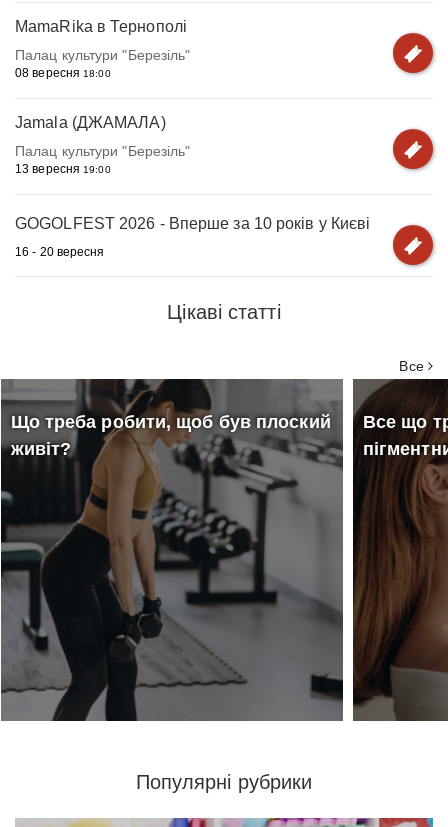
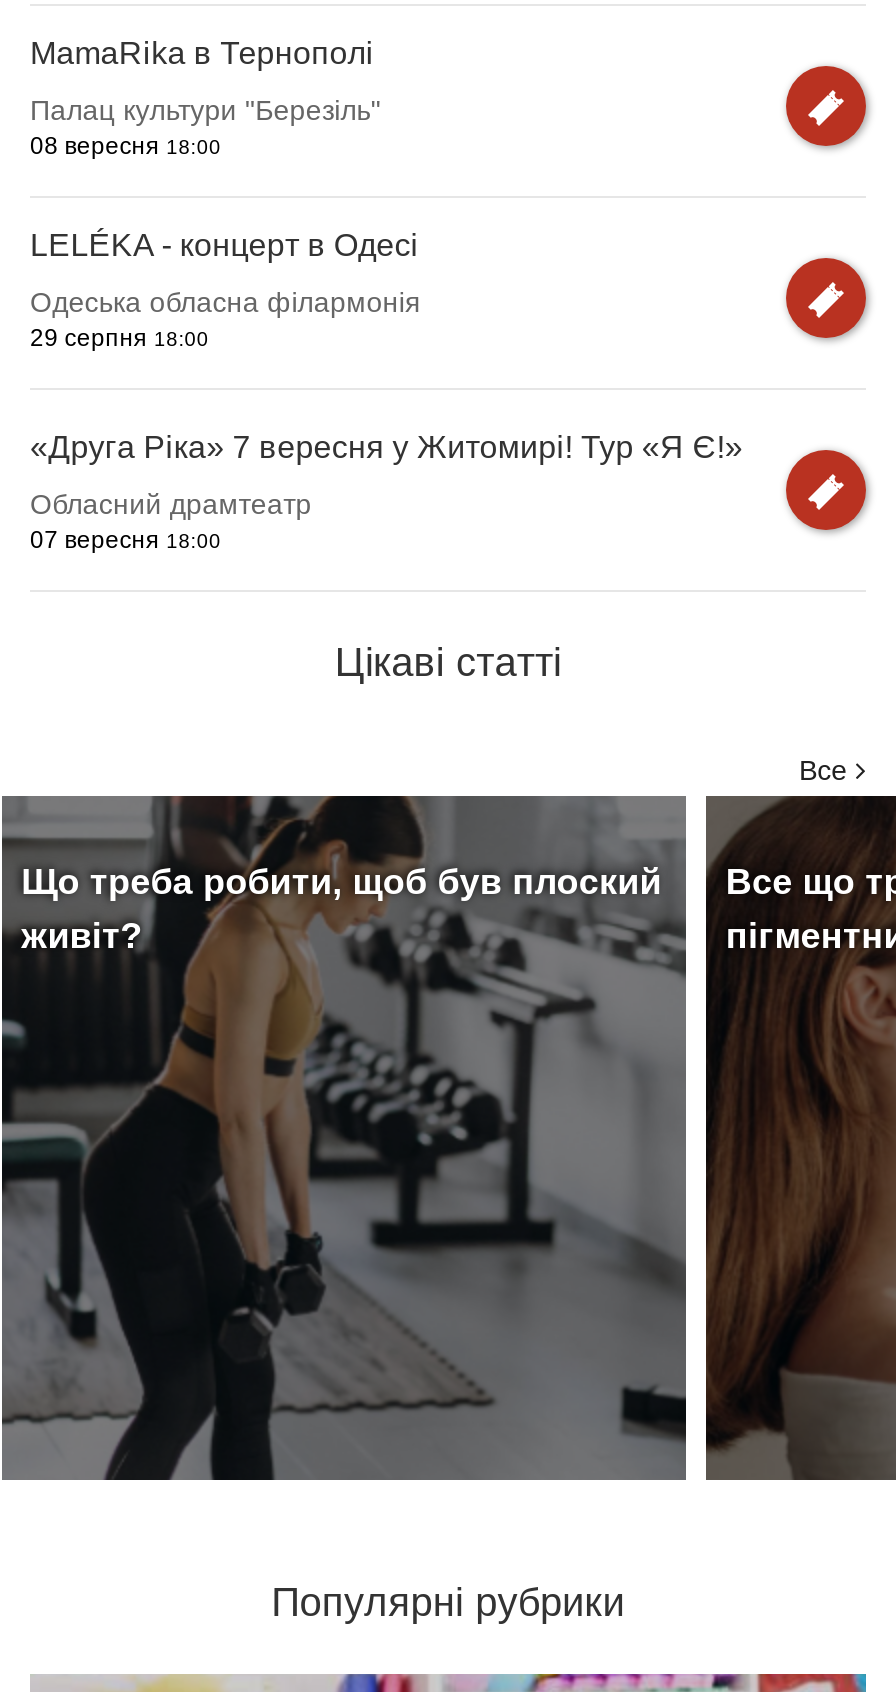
- Jamala (ДЖАМАЛА)
+ LELÉKA - концерт в Одесі

- Палац культури "Березіль"
- 13 вересня 19:00
+ Одеська обласна філармонія
+ 29 серпня 18:00

- GOGOLFEST 2026 - Вперше за 10 років у Києві
+ «Друга Ріка» 7 вересня у Житомирі! Тур «Я Є!»

- 16 - 20 вересня
+ Обласний драмтеатр
+ 07 вересня 18:00
